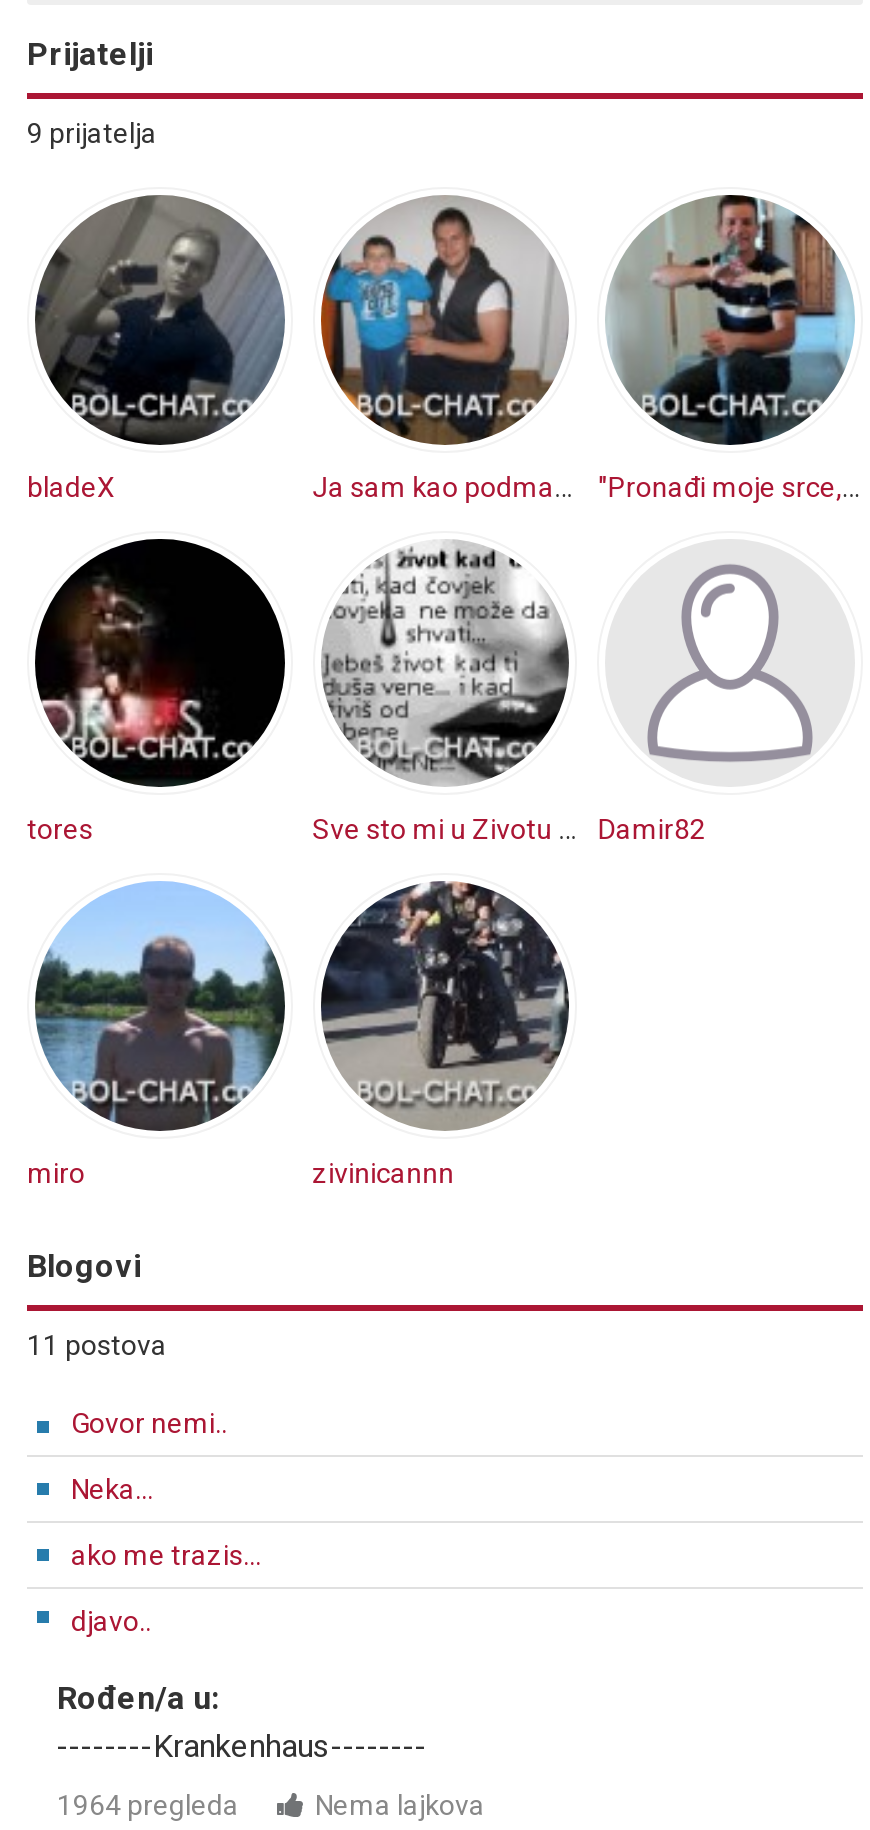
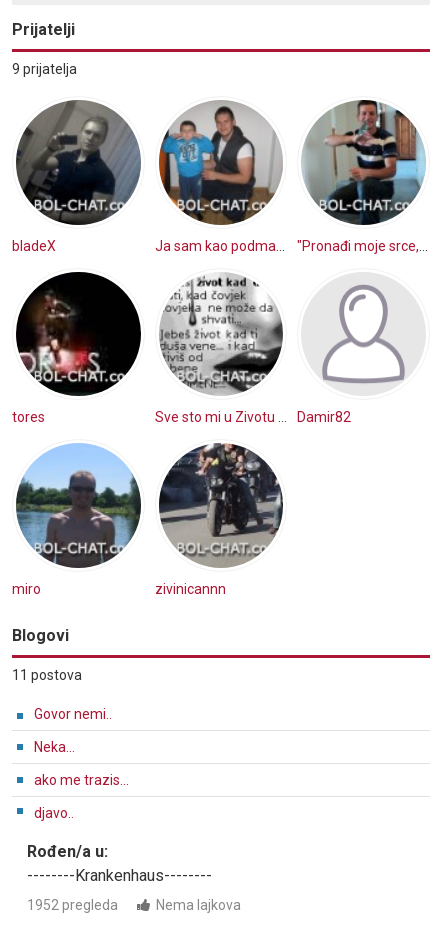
- 1964 pregleda
+ 1952 pregleda
